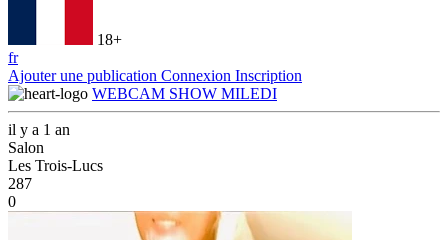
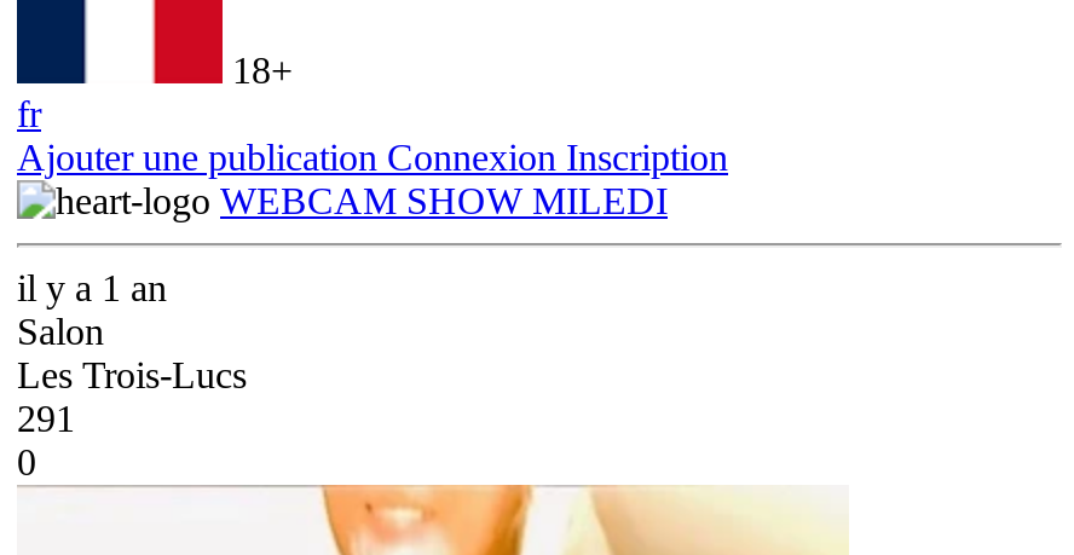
- 287
+ 291
